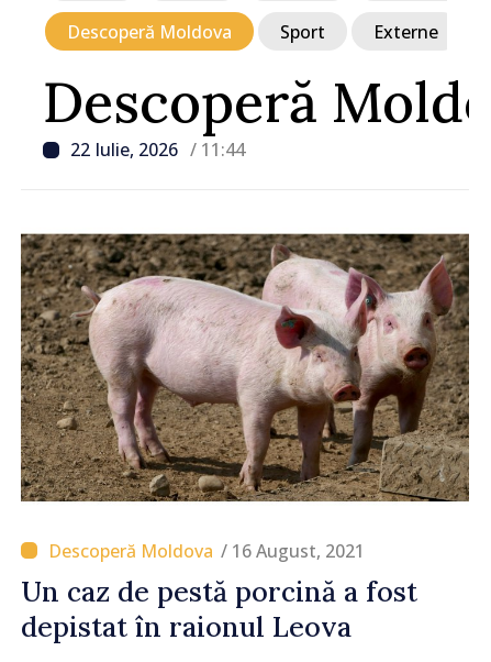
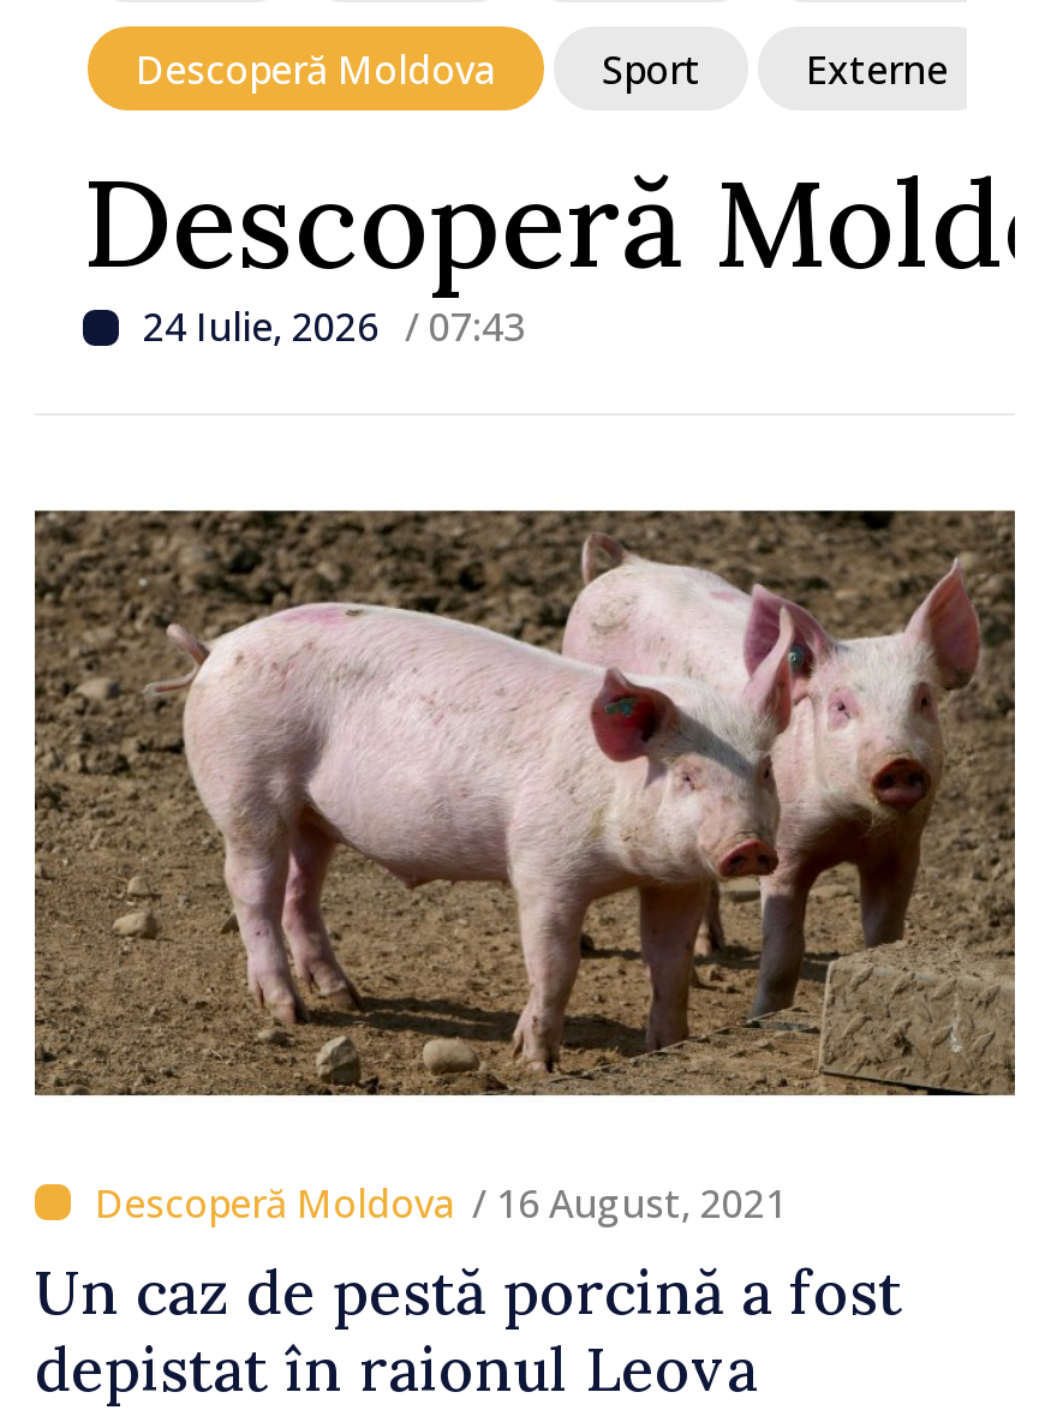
- 22 Iulie, 2026 / 11:44
+ 24 Iulie, 2026 / 07:43
